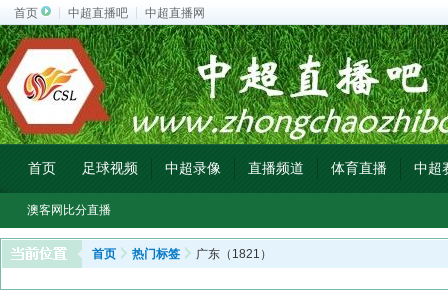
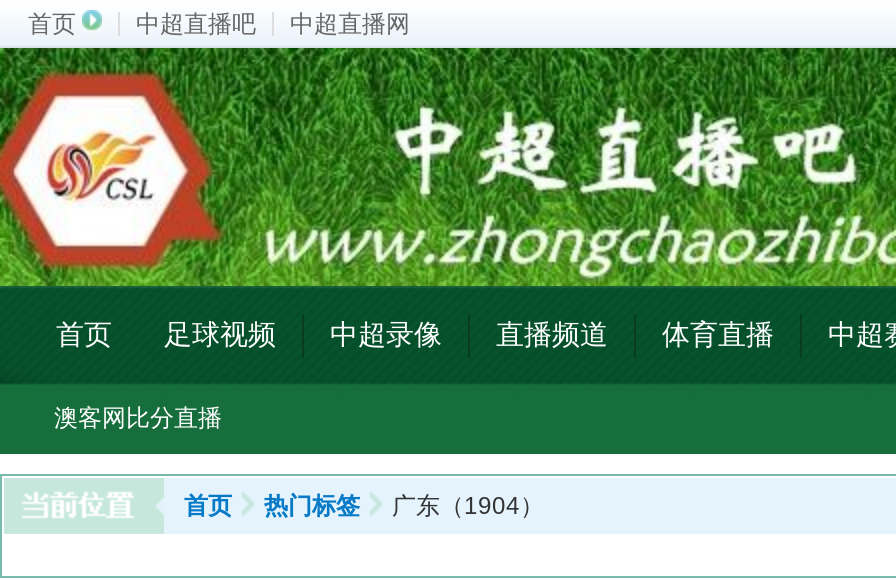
- 首页 热门标签 广东（1821）
+ 首页 热门标签 广东（1904）
